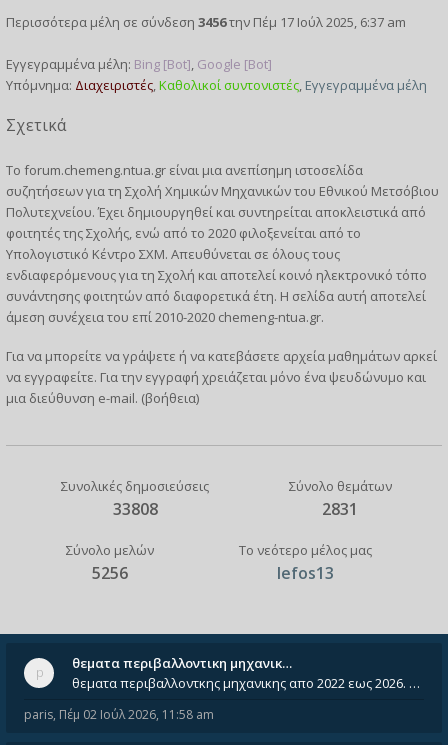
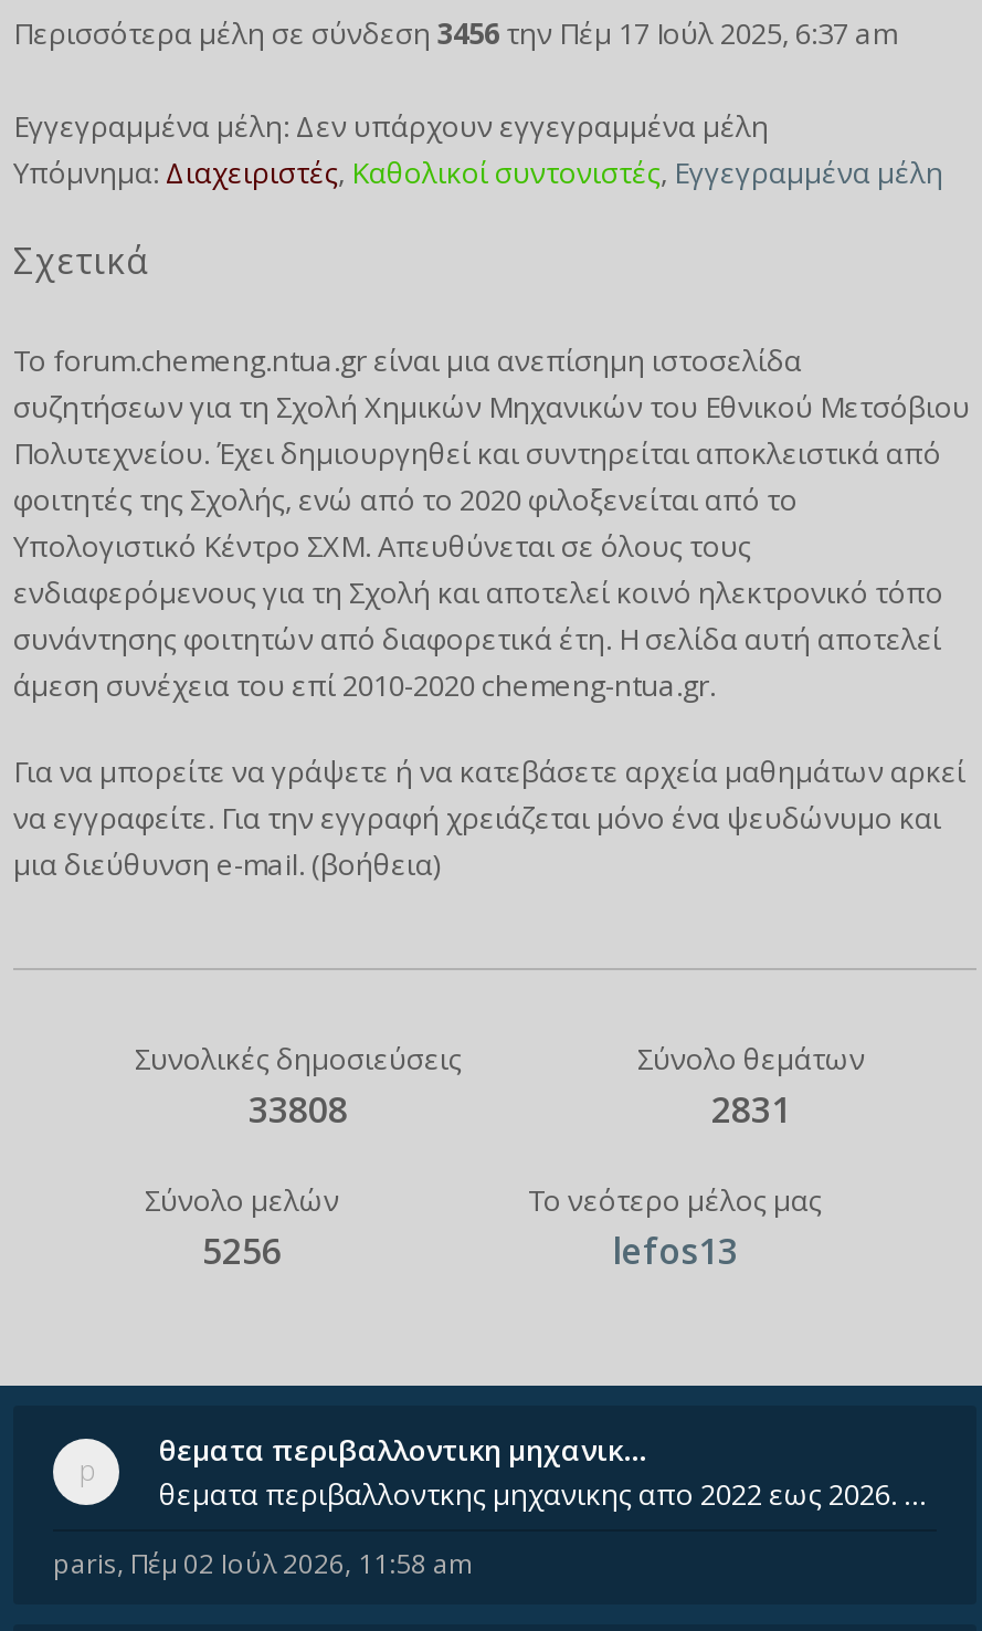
- Εγγεγραμμένα μέλη: Bing [Bot], Google [Bot]
+ Εγγεγραμμένα μέλη: Δεν υπάρχουν εγγεγραμμένα μέλη
